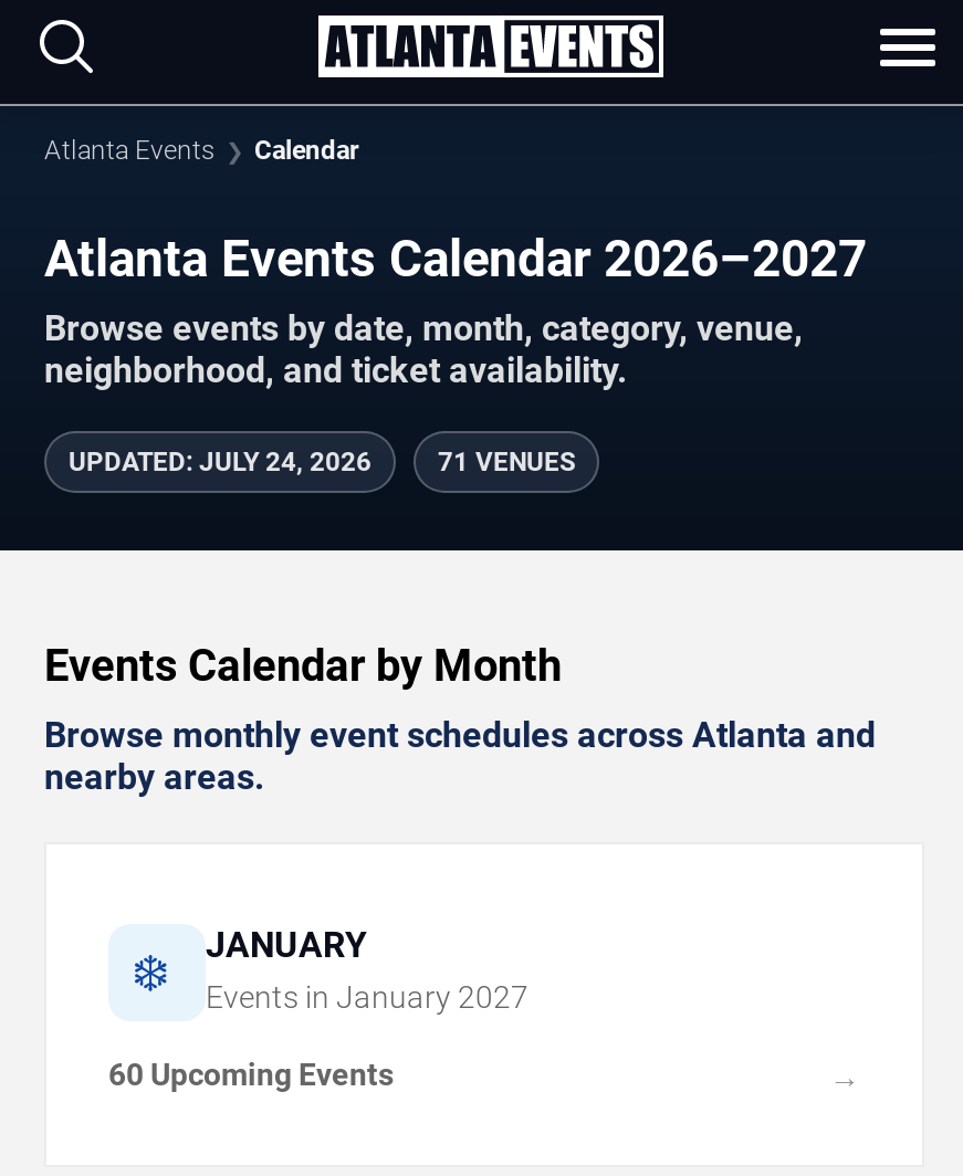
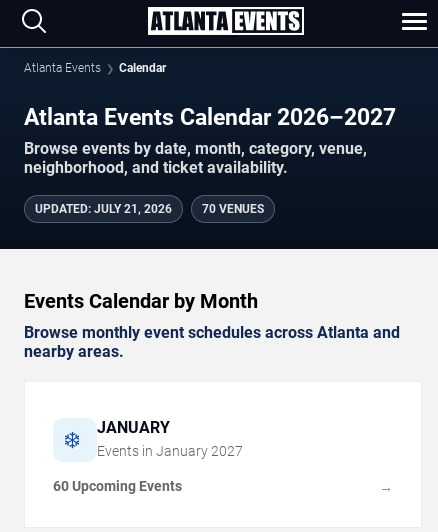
- UPDATED: JULY 24, 2026
+ UPDATED: JULY 21, 2026

- 71 VENUES
+ 70 VENUES
